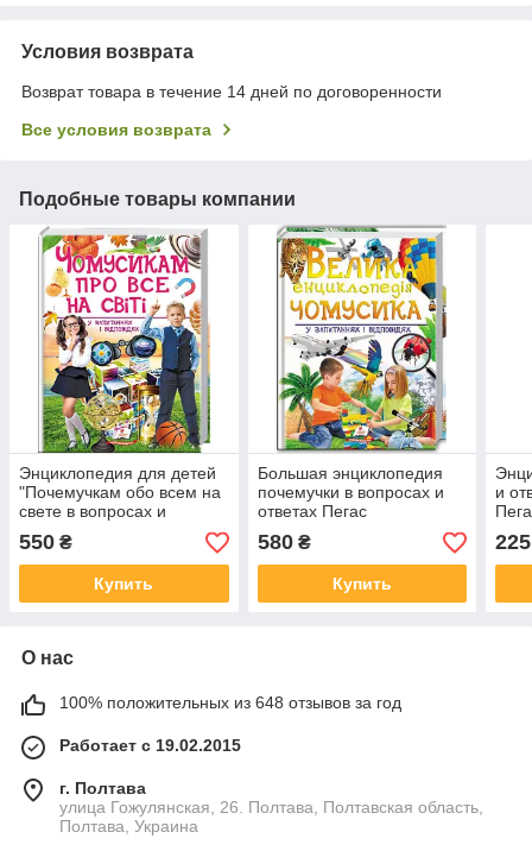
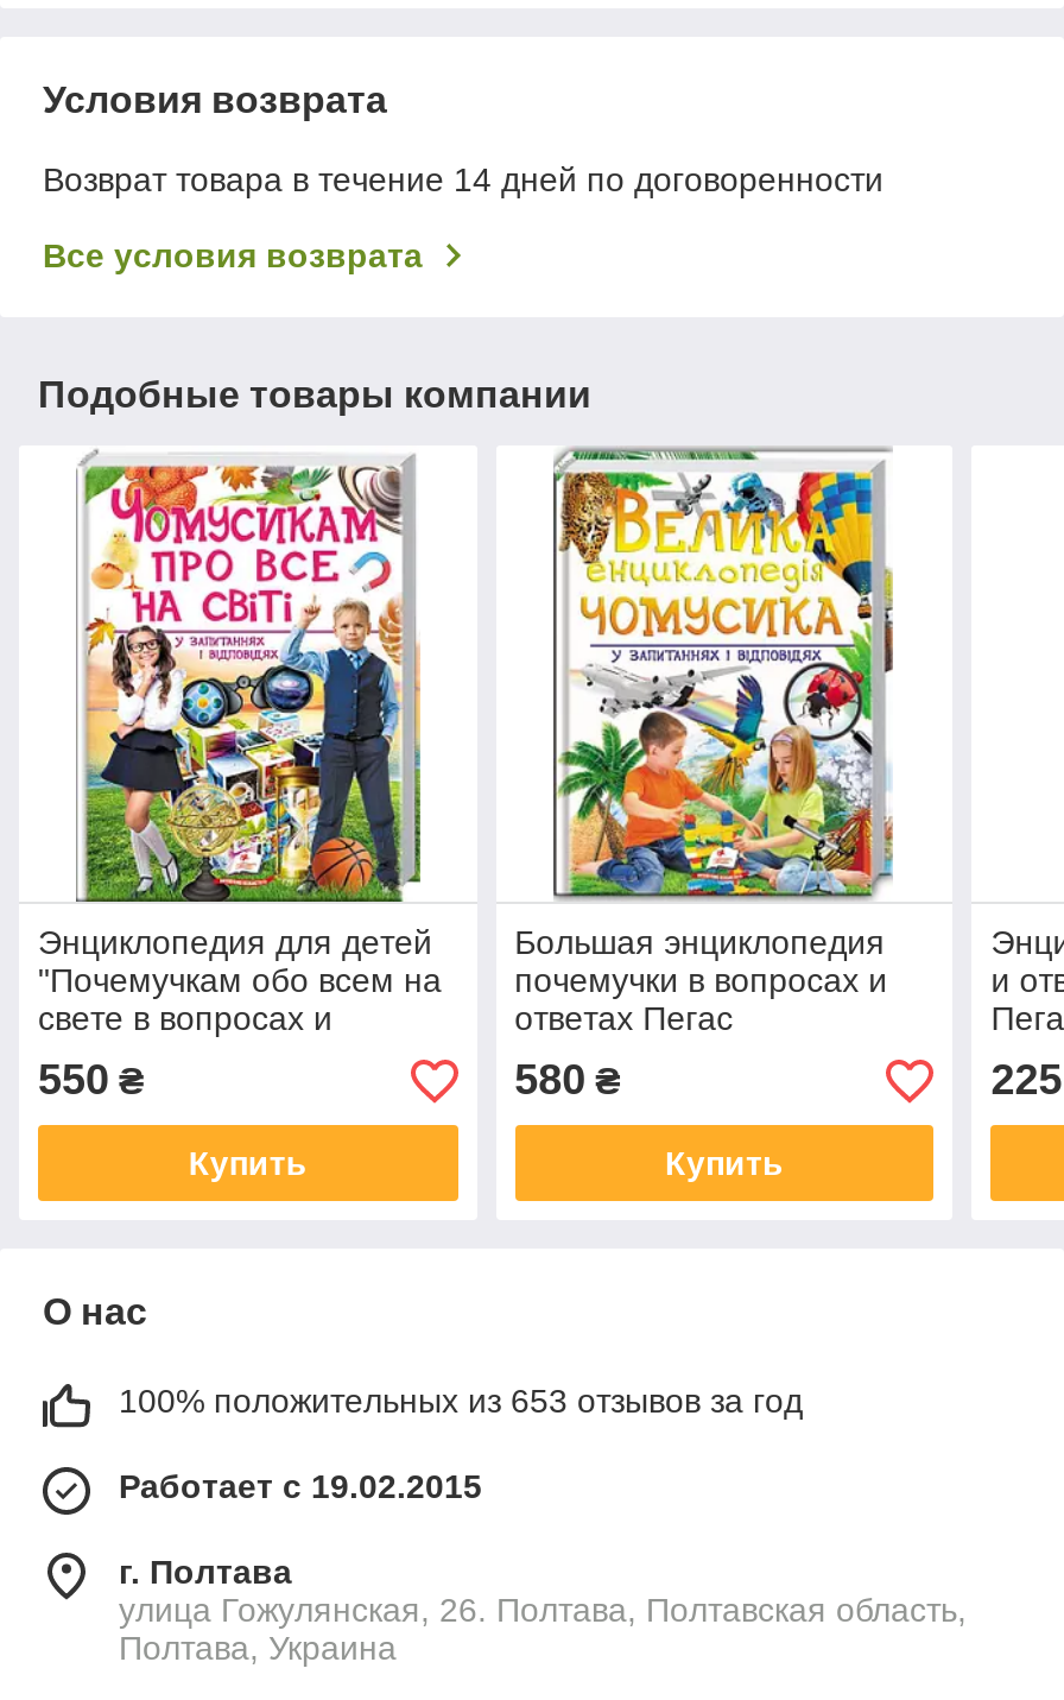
- 100% положительных из 648 отзывов за год
+ 100% положительных из 653 отзывов за год
